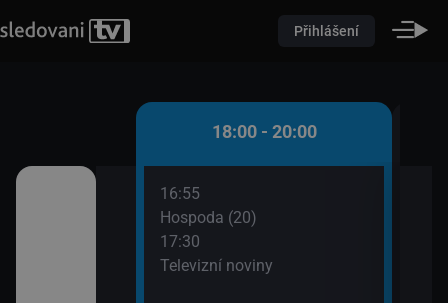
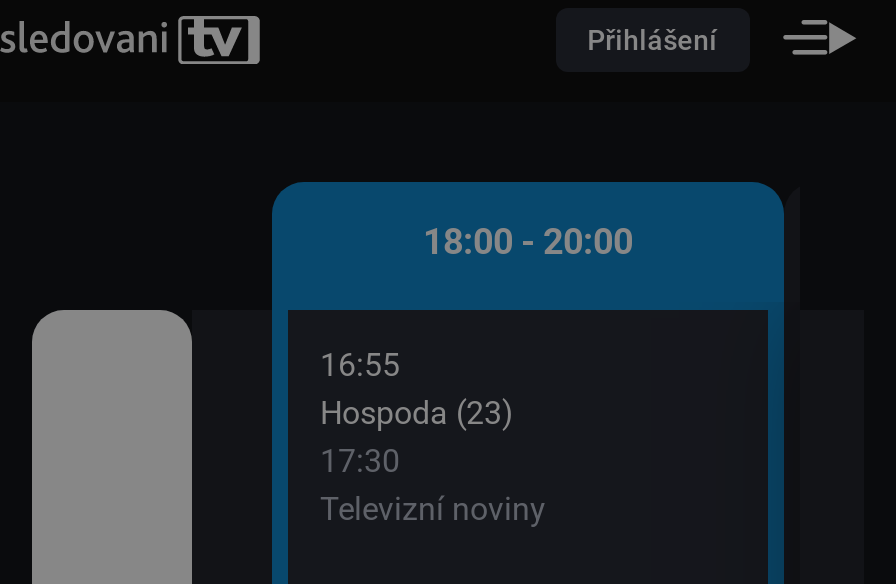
- Hospoda (20)
+ Hospoda (23)
